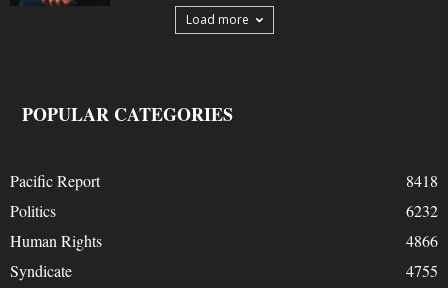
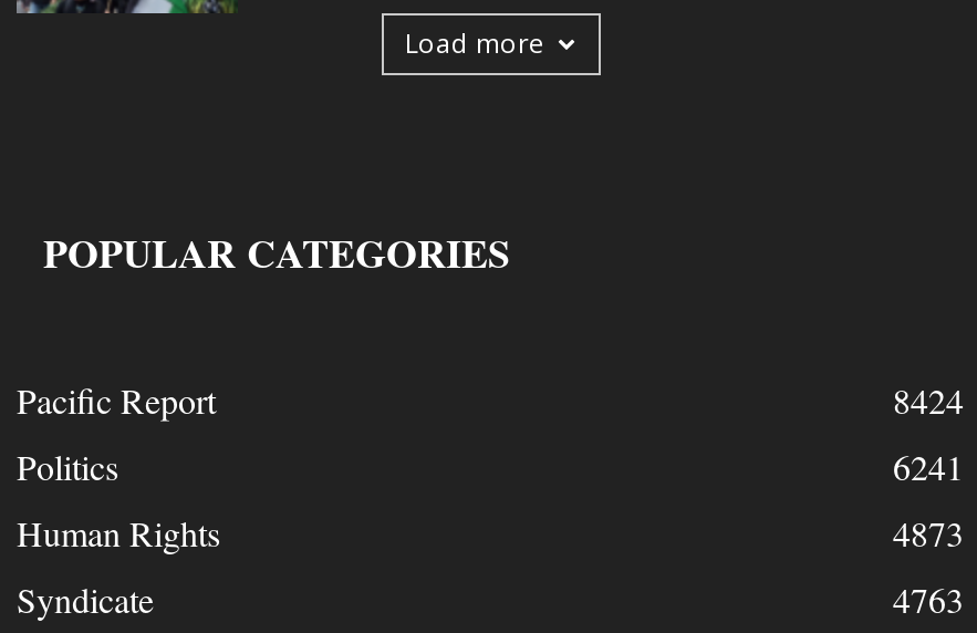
- 8418
+ 8424

- 6232
+ 6241

- 4866
+ 4873

- 4755
+ 4763
